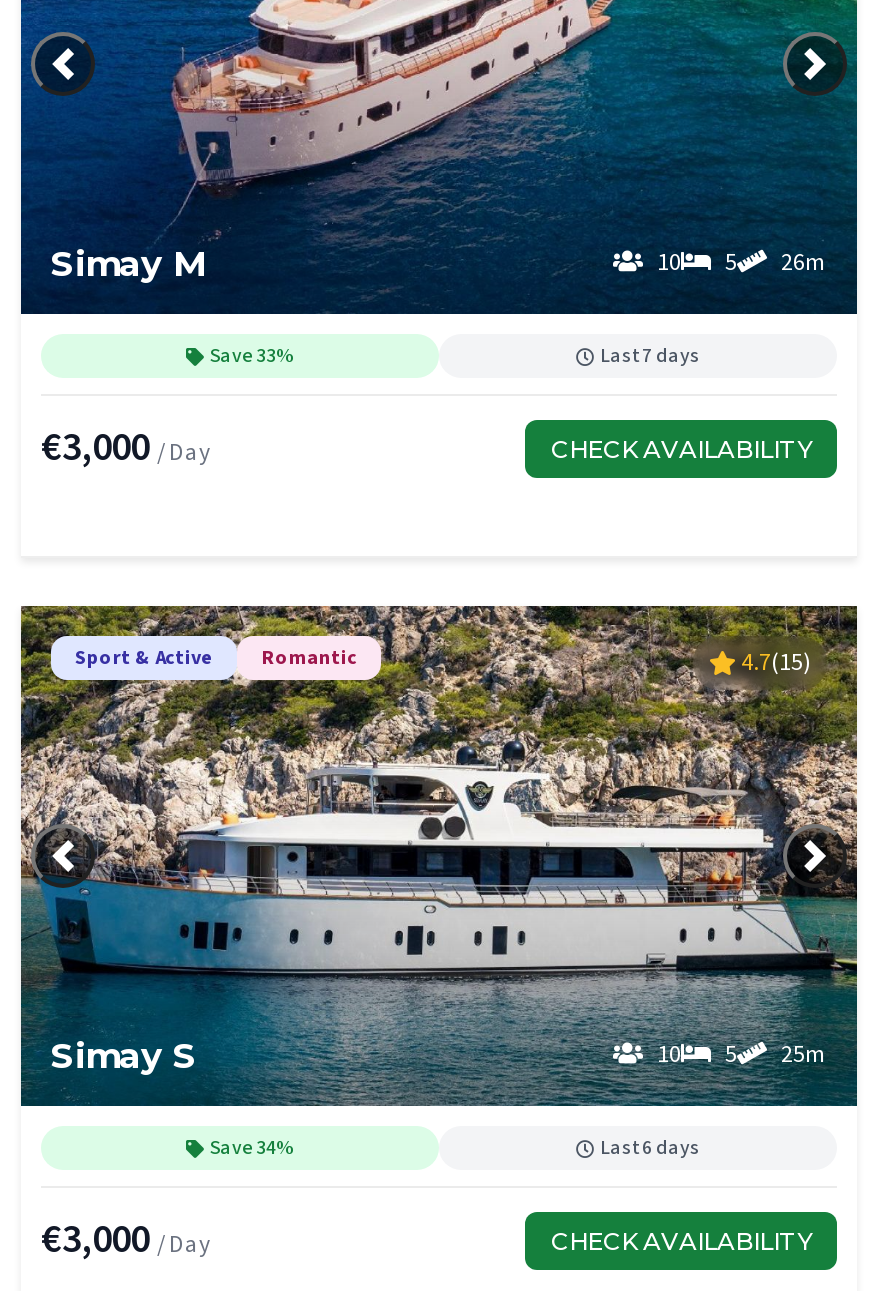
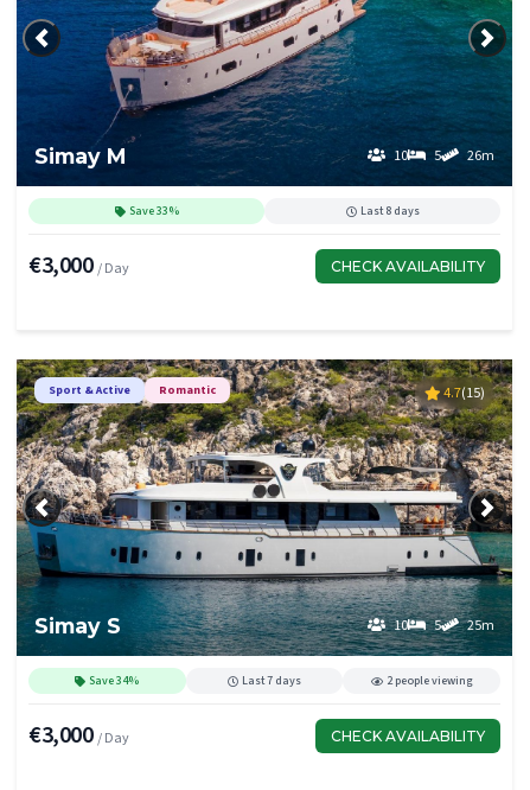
- Last 7 days
+ Last 8 days

- Last 6 days
+ Last 7 days
+ 2 people viewing
